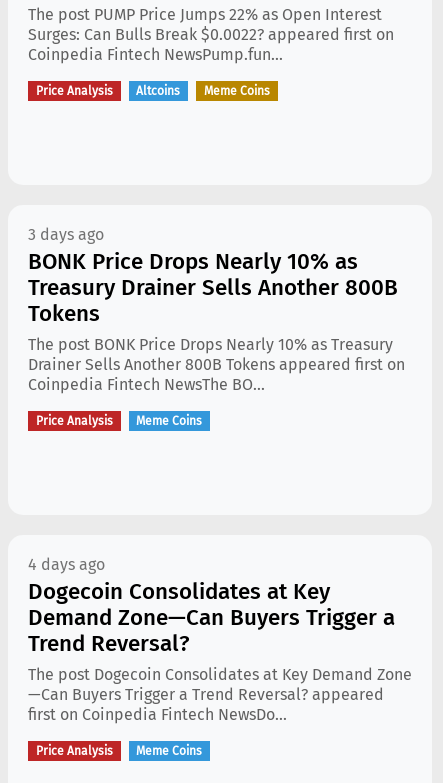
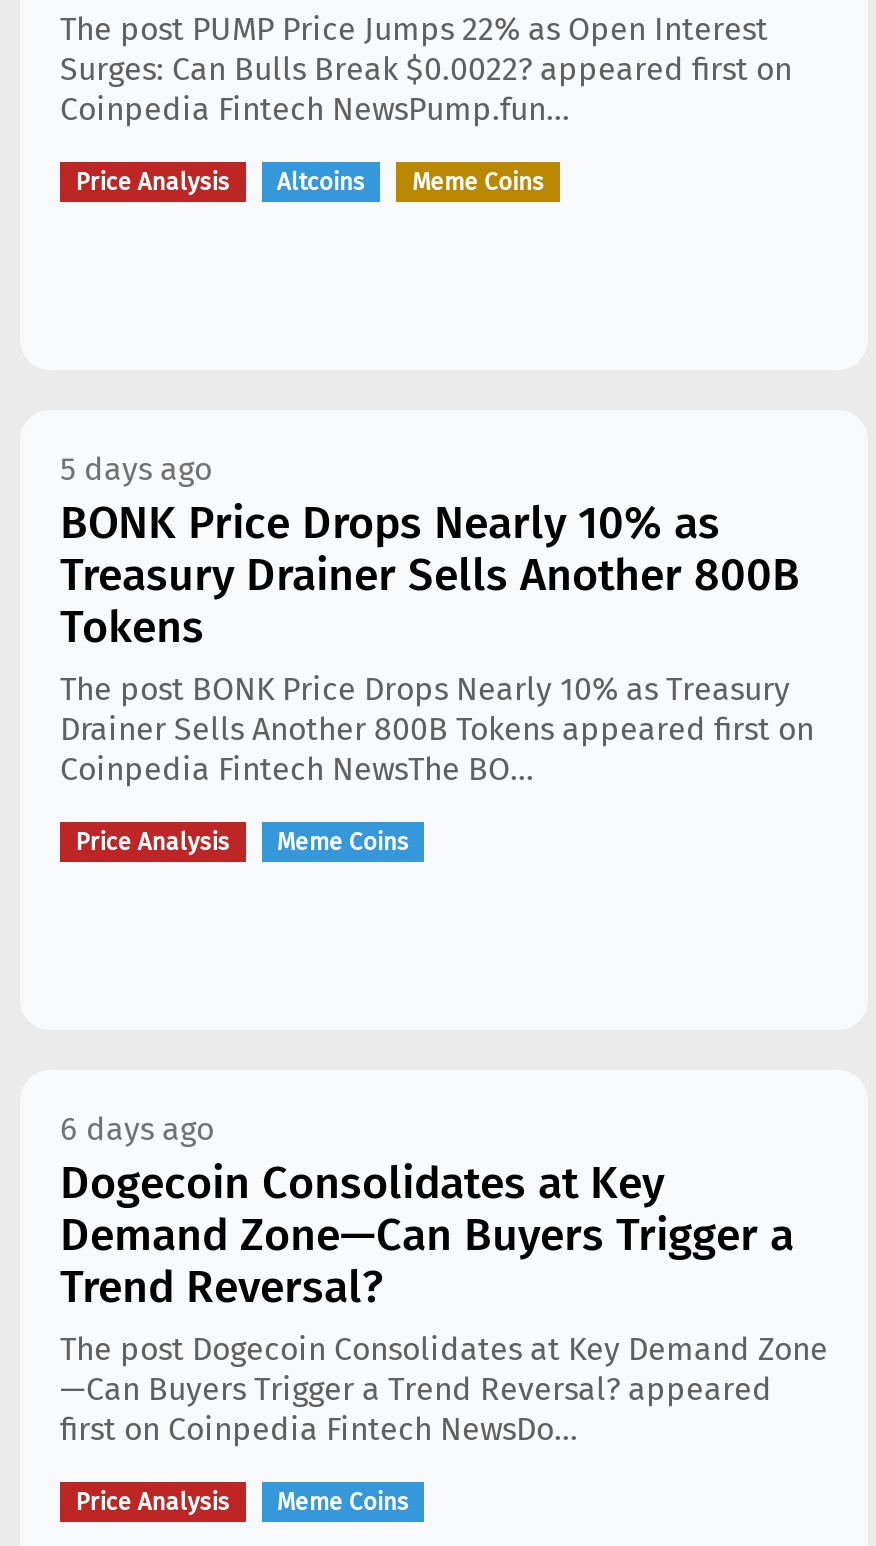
- 3 days ago
+ 5 days ago

- 4 days ago
+ 6 days ago
